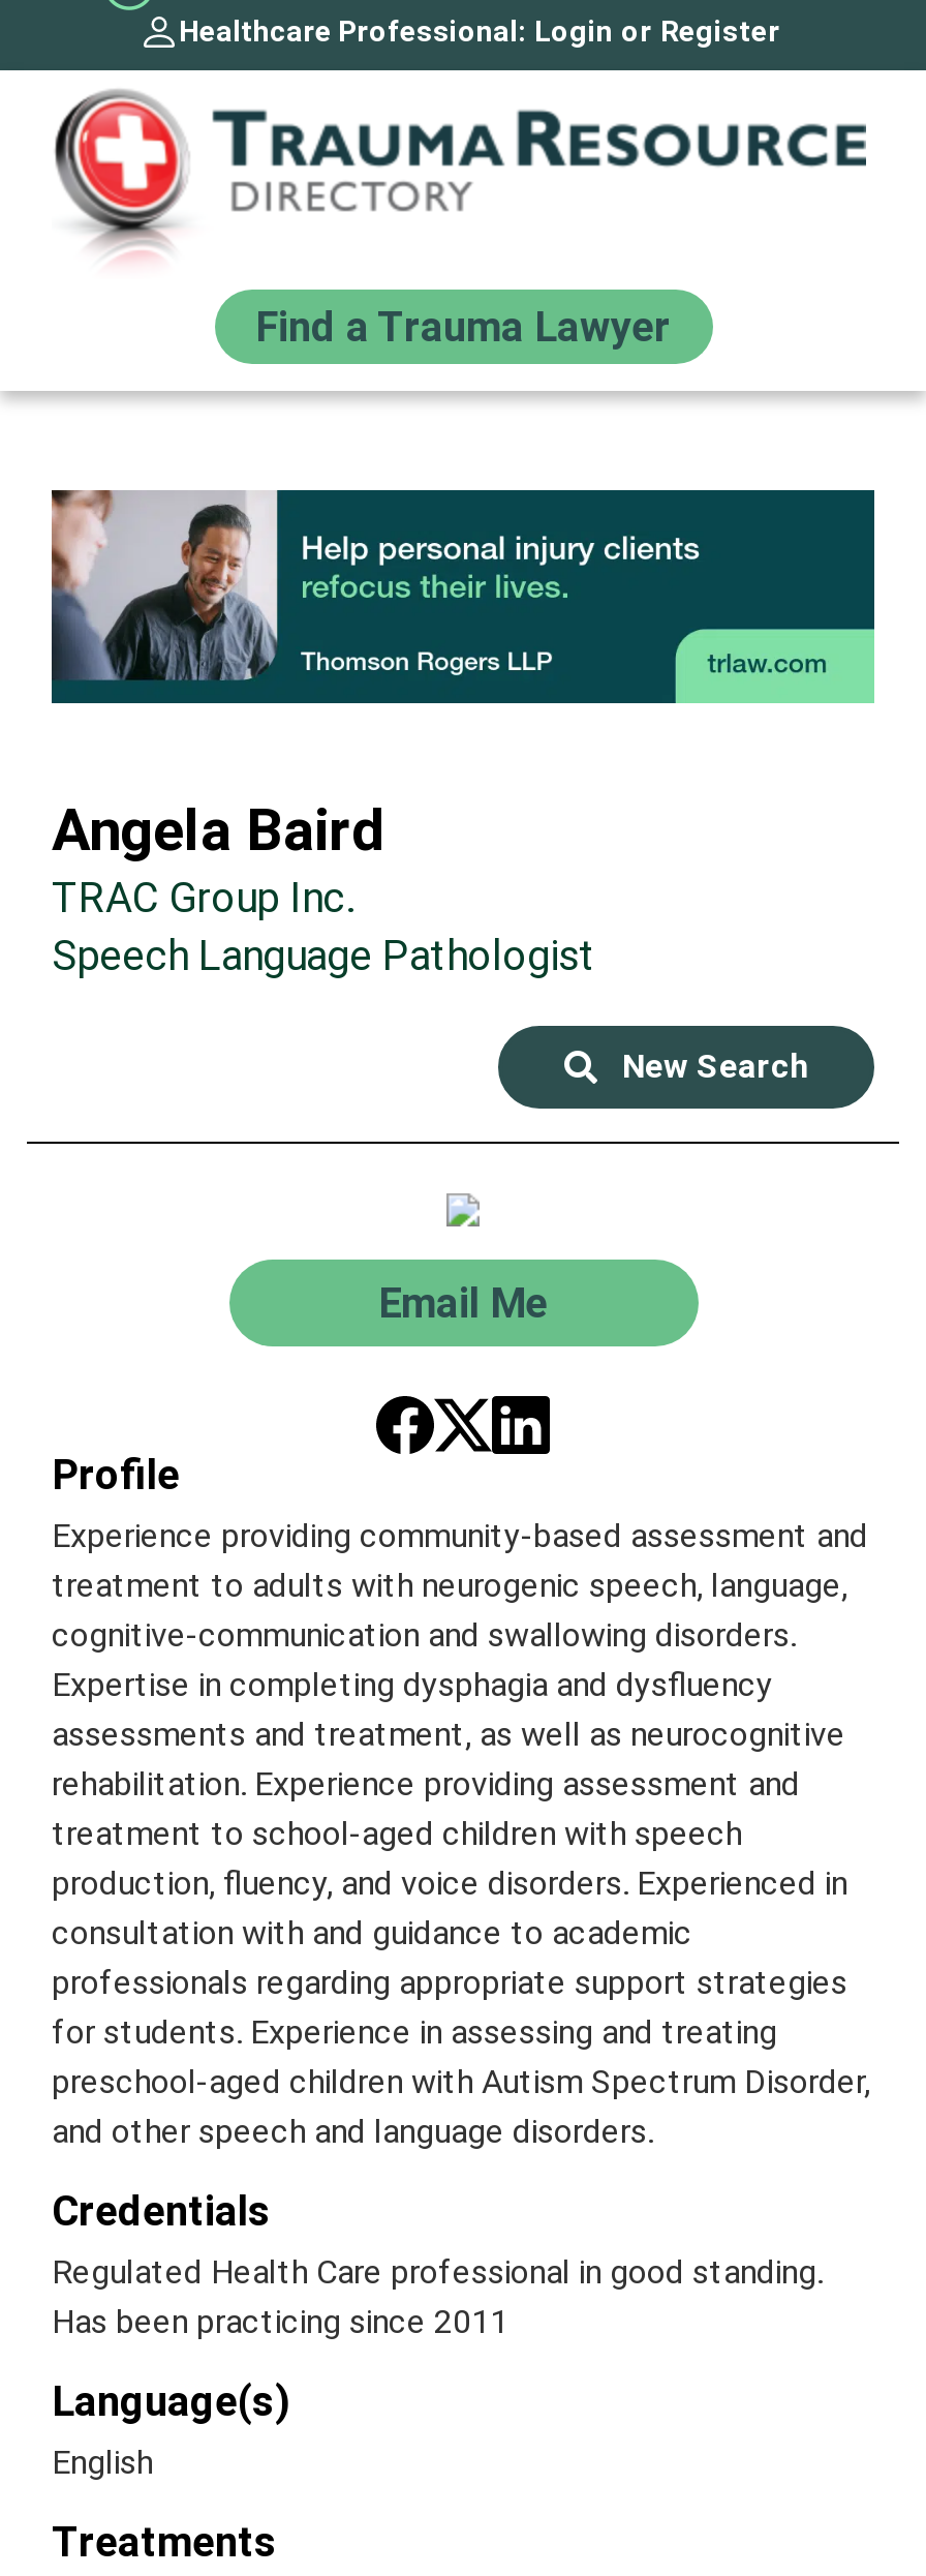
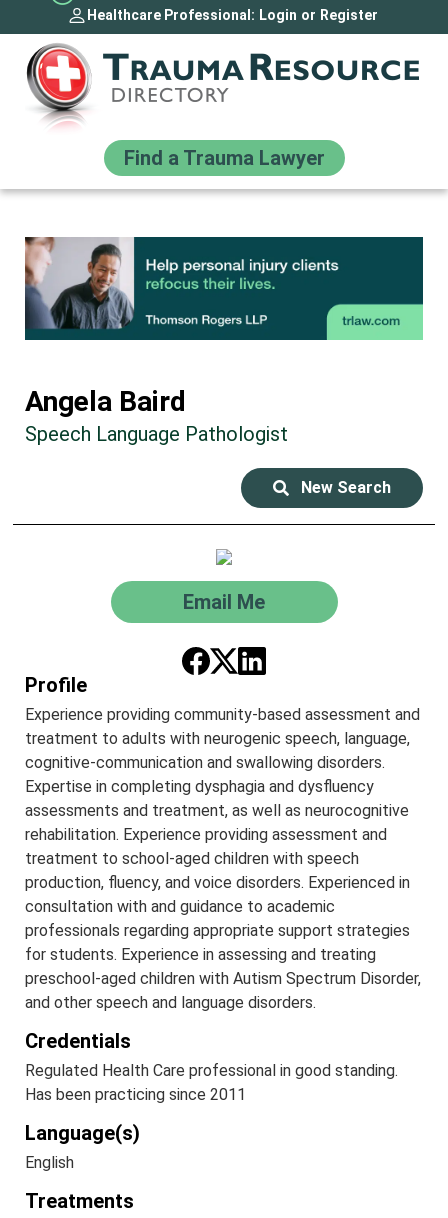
- TRAC Group Inc.
